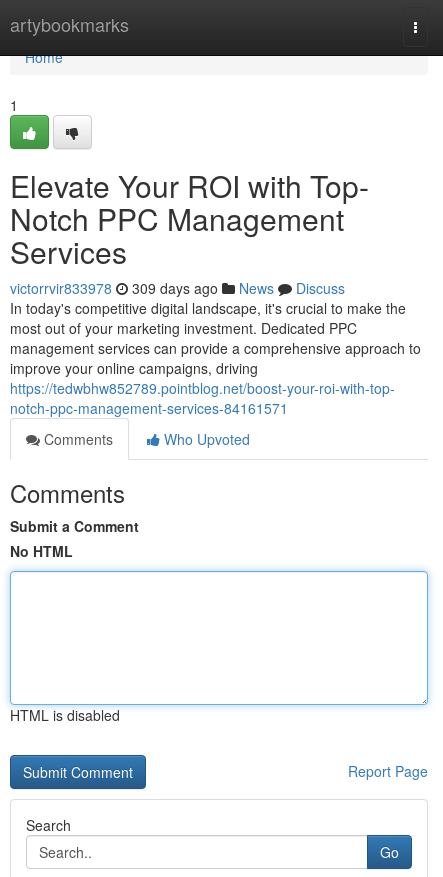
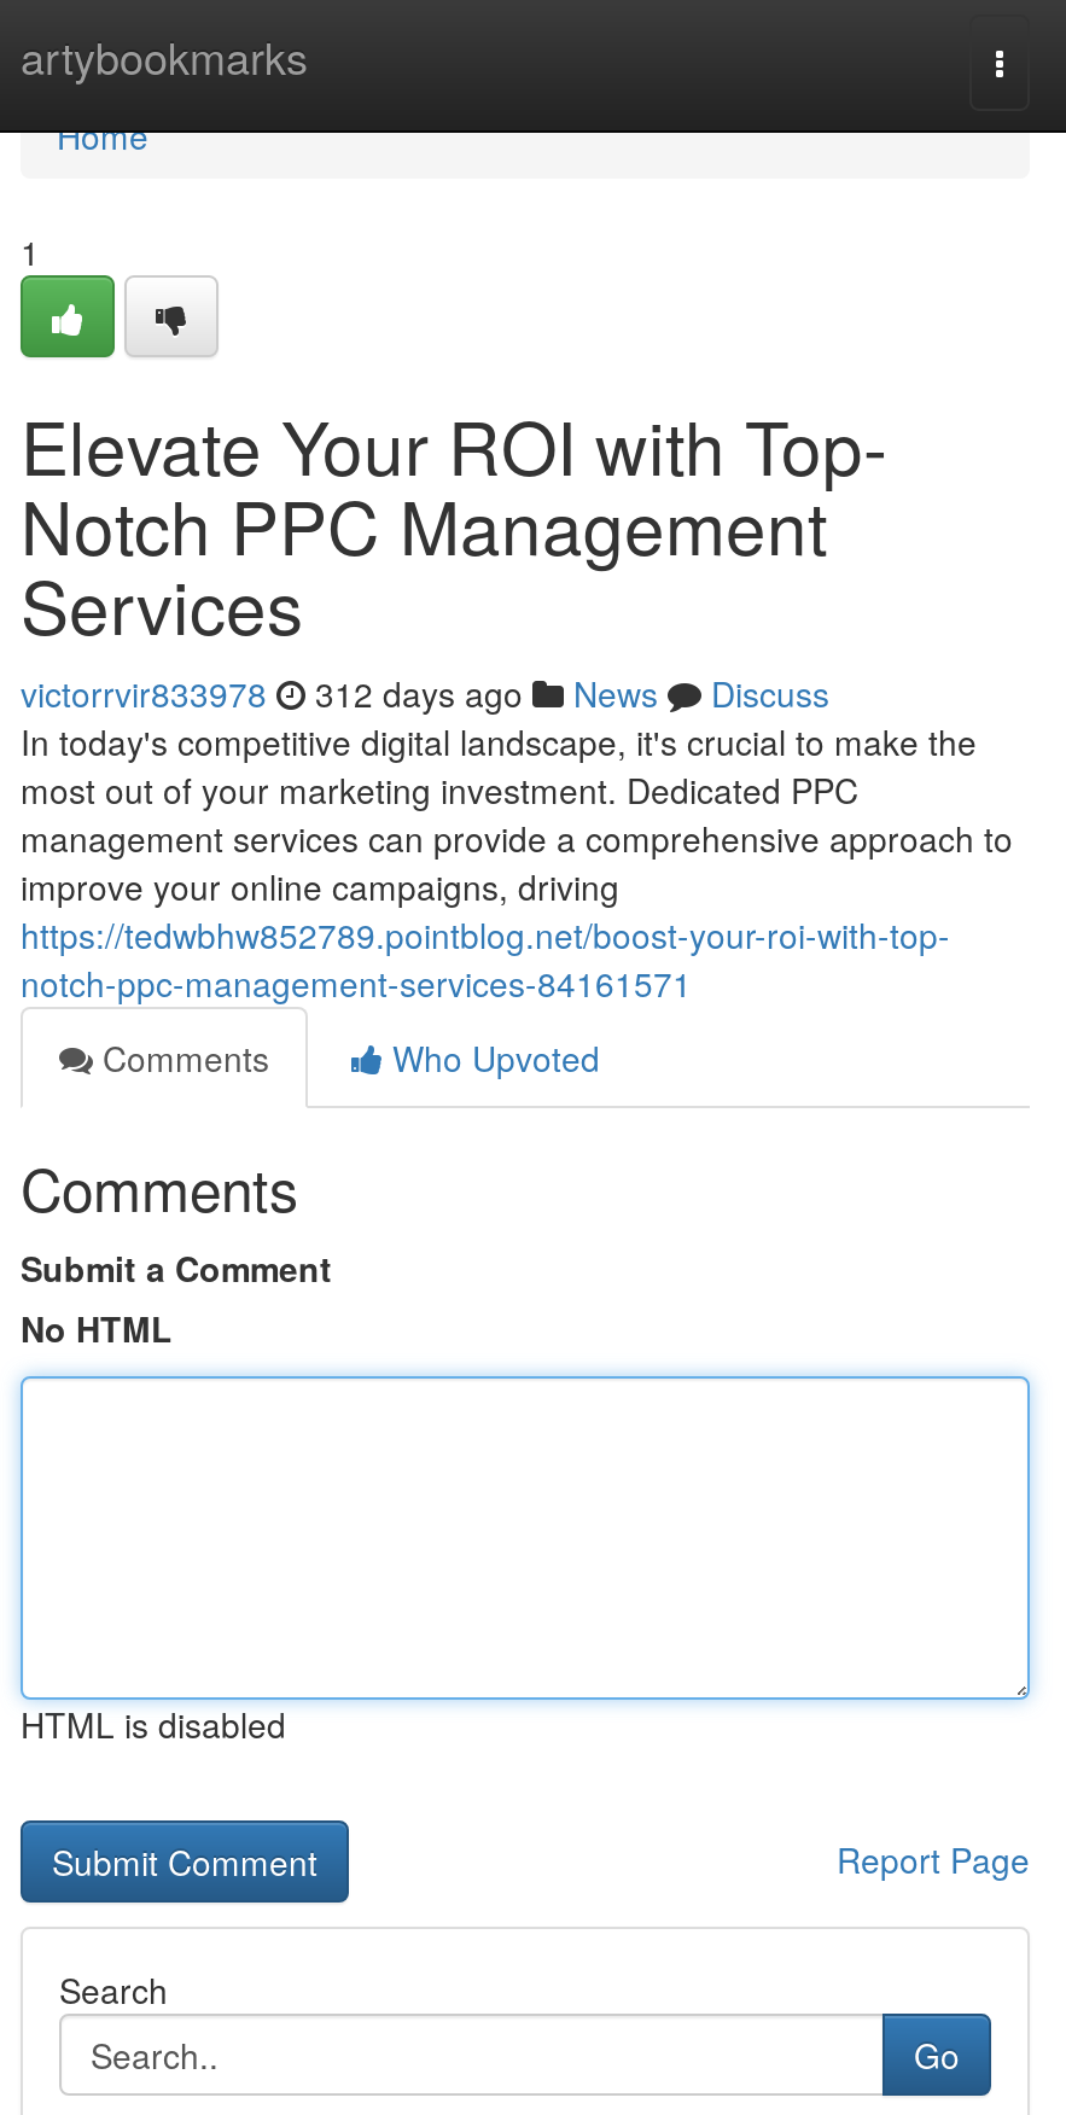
- victorrvir833978 309 days ago News Discuss
+ victorrvir833978 312 days ago News Discuss
